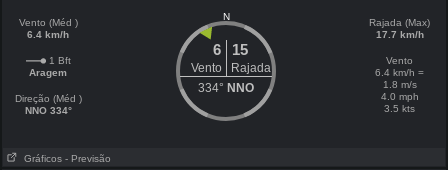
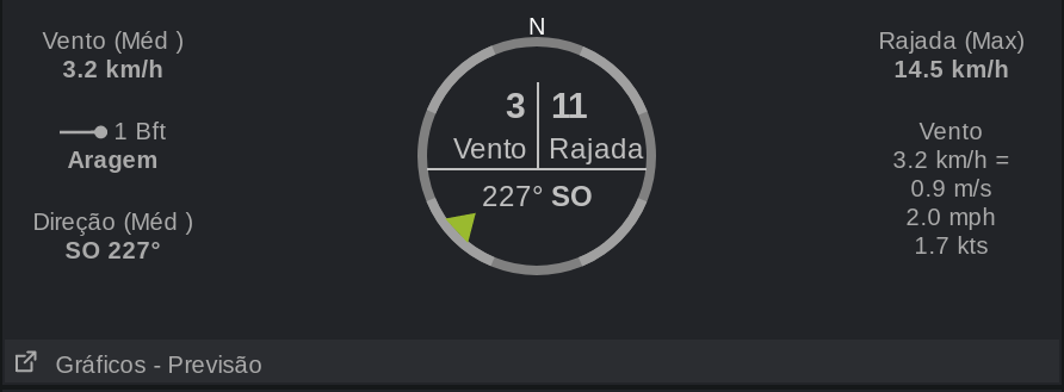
- 6.4 km/h
+ 3.2 km/h

- 17.7 km/h
+ 14.5 km/h

- 6
+ 3

- 15
+ 11

- 6.4 km/h =
+ 3.2 km/h =

- 334° NNO
+ 227° SO

- 1.8 m/s
+ 0.9 m/s

- 4.0 mph
+ 2.0 mph

- NNO 334°
+ SO 227°

- 3.5 kts
+ 1.7 kts
